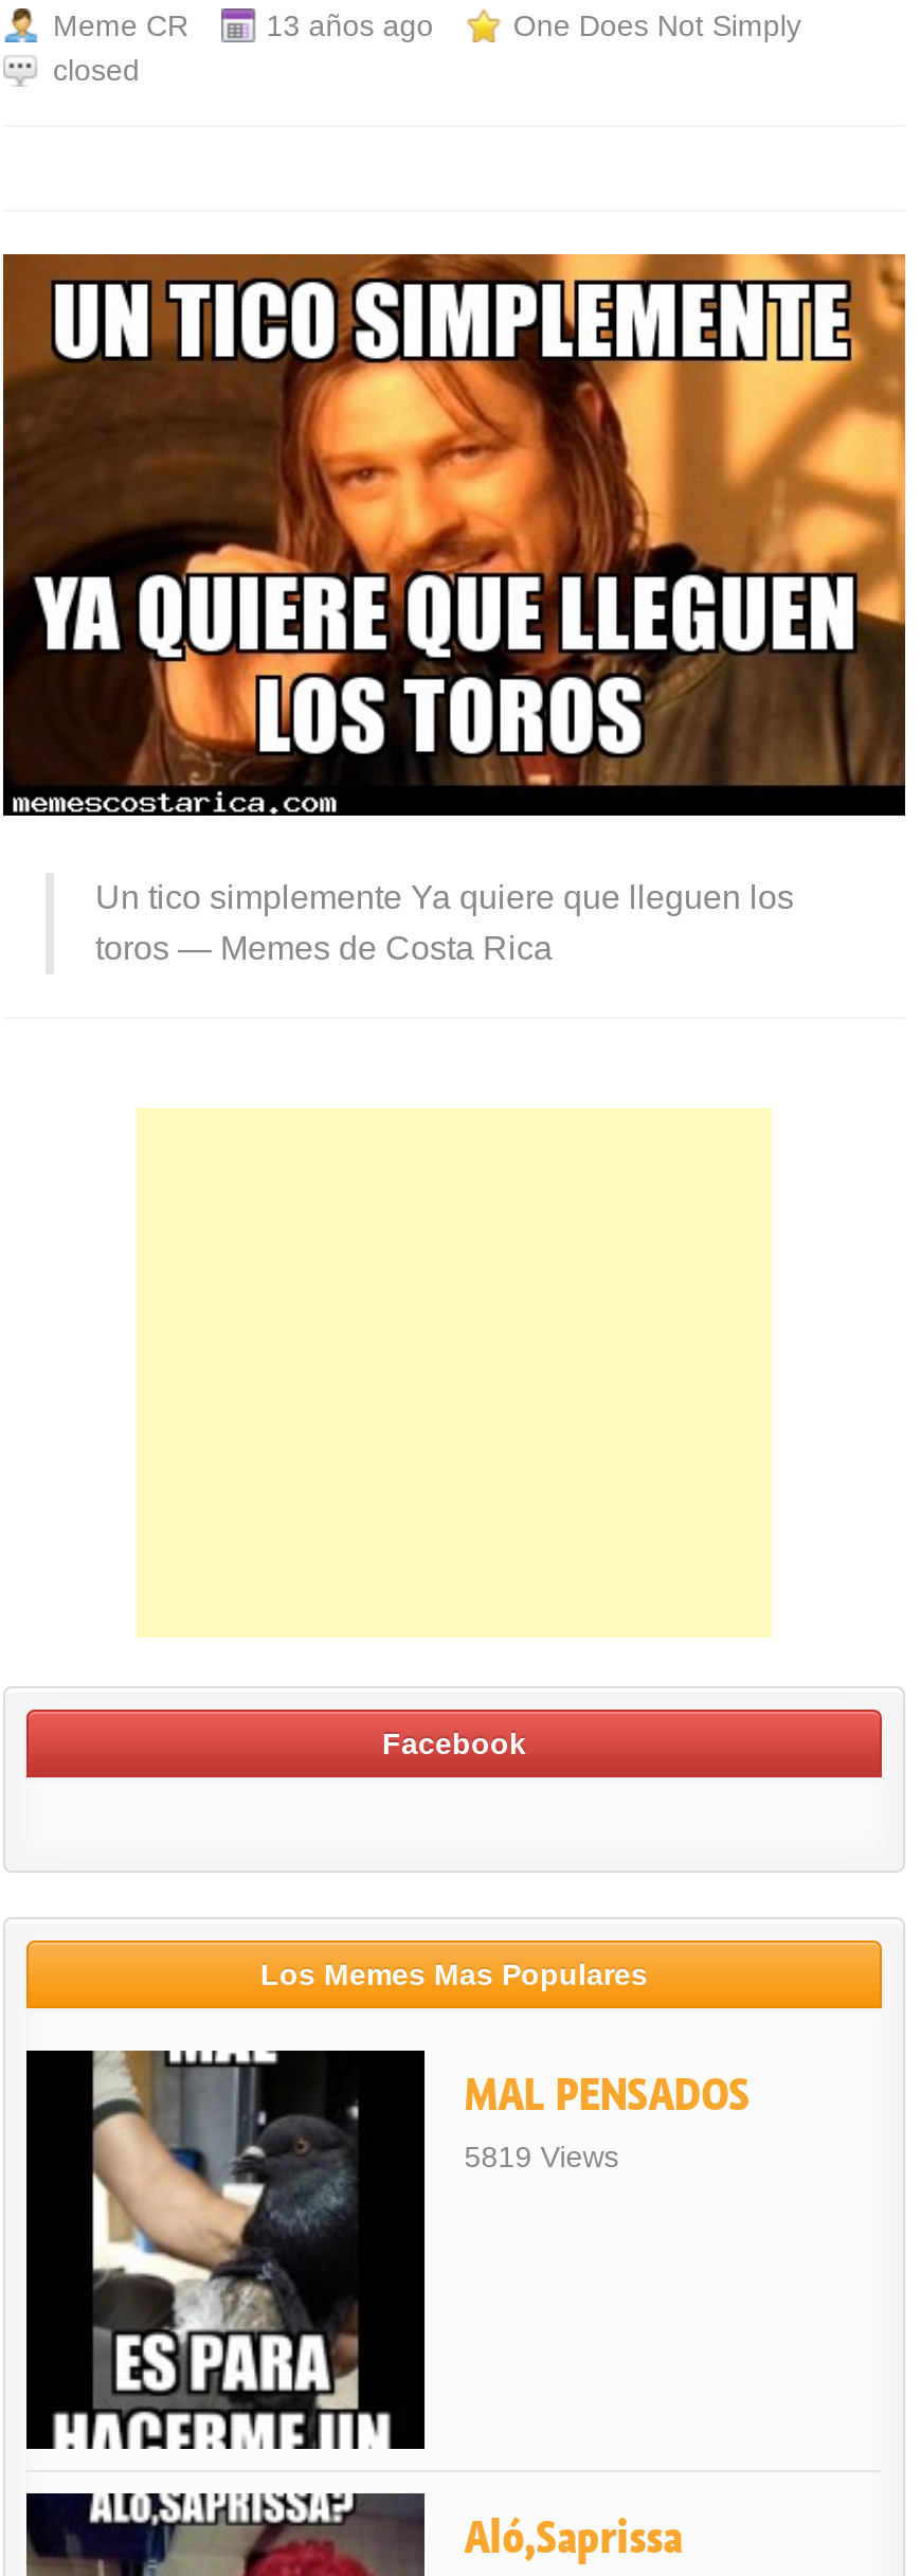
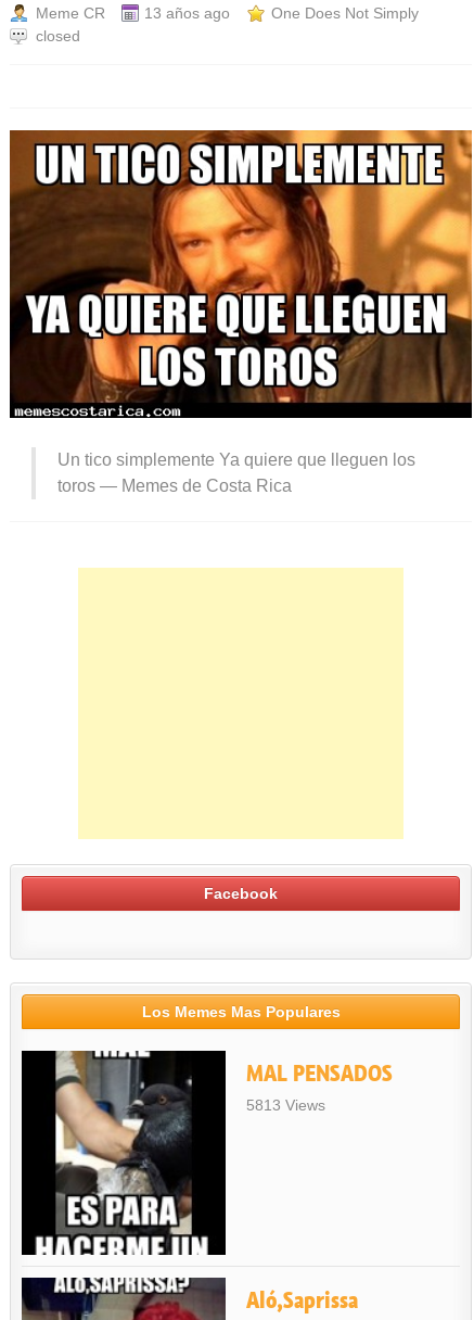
- 5819 Views
+ 5813 Views
